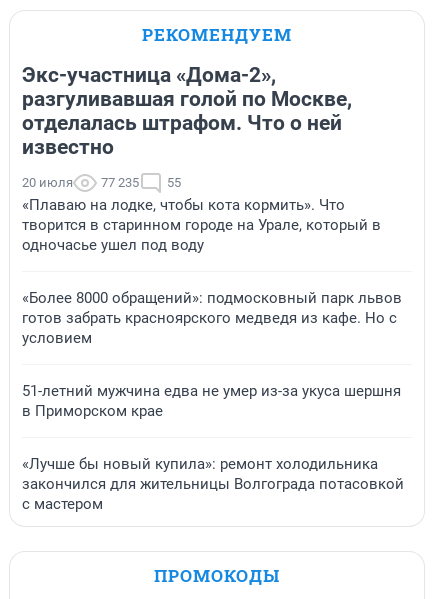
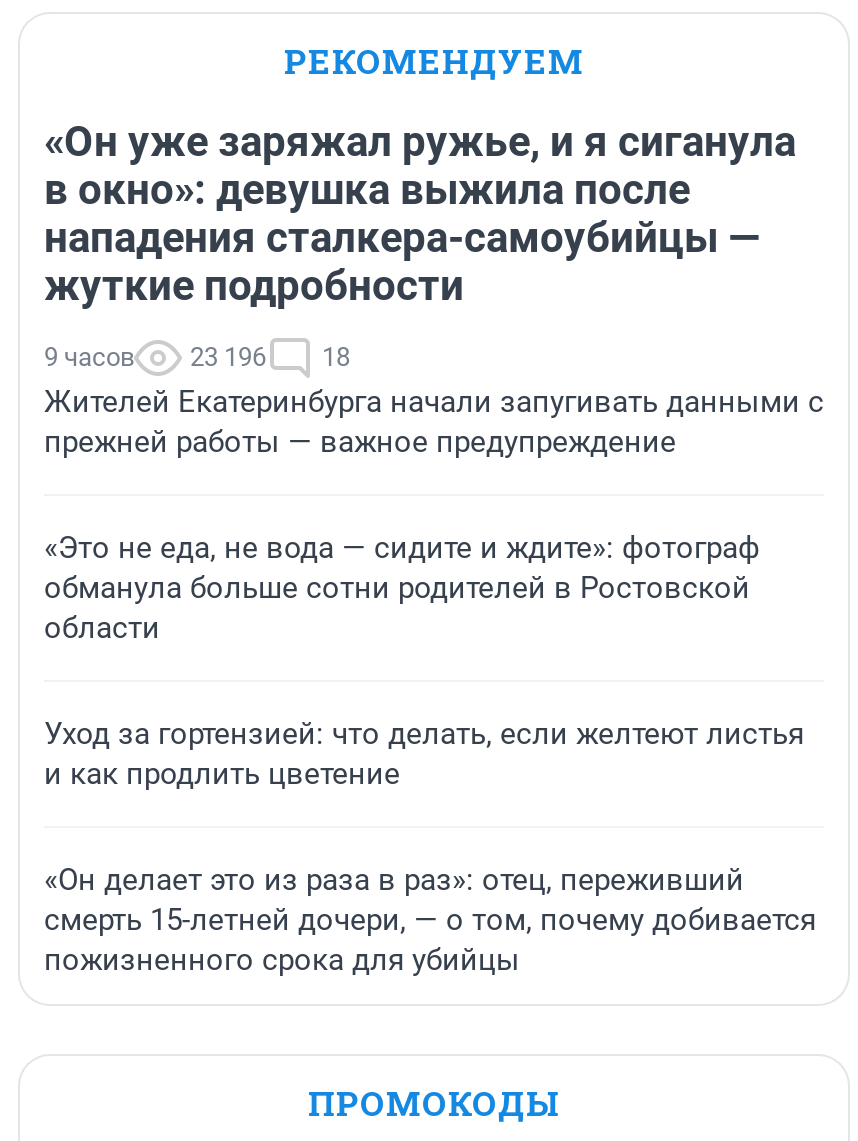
- Экс-участница «Дома-2»,
- разгуливавшая голой по Москве,
- отделалась штрафом. Что о ней
- известно
+ «Он уже заряжал ружье, и я сиганула
+ в окно»: девушка выжила после
+ нападения сталкера-самоубийцы —
+ жуткие подробности

- 20 июля
- 77 235
- 55
- «Плаваю на лодке, чтобы кота кормить». Что
- творится в старинном городе на Урале, который в
- одночасье ушел под воду
+ 9 часов
+ 23 196
+ 18
+ Жителей Екатеринбурга начали запугивать данными с
+ прежней работы — важное предупреждение

- «Более 8000 обращений»: подмосковный парк львов
- готов забрать красноярского медведя из кафе. Но с
- условием
+ «Это не еда, не вода — сидите и ждите»: фотограф
+ обманула больше сотни родителей в Ростовской
+ области

- 51-летний мужчина едва не умер из-за укуса шершня
- в Приморском крае
+ Уход за гортензией: что делать, если желтеют листья
+ и как продлить цветение

- «Лучше бы новый купила»: ремонт холодильника
- закончился для жительницы Волгограда потасовкой
- с мастером
+ «Он делает это из раза в раз»: отец, переживший
+ смерть 15-летней дочери, — о том, почему добивается
+ пожизненного срока для убийцы
